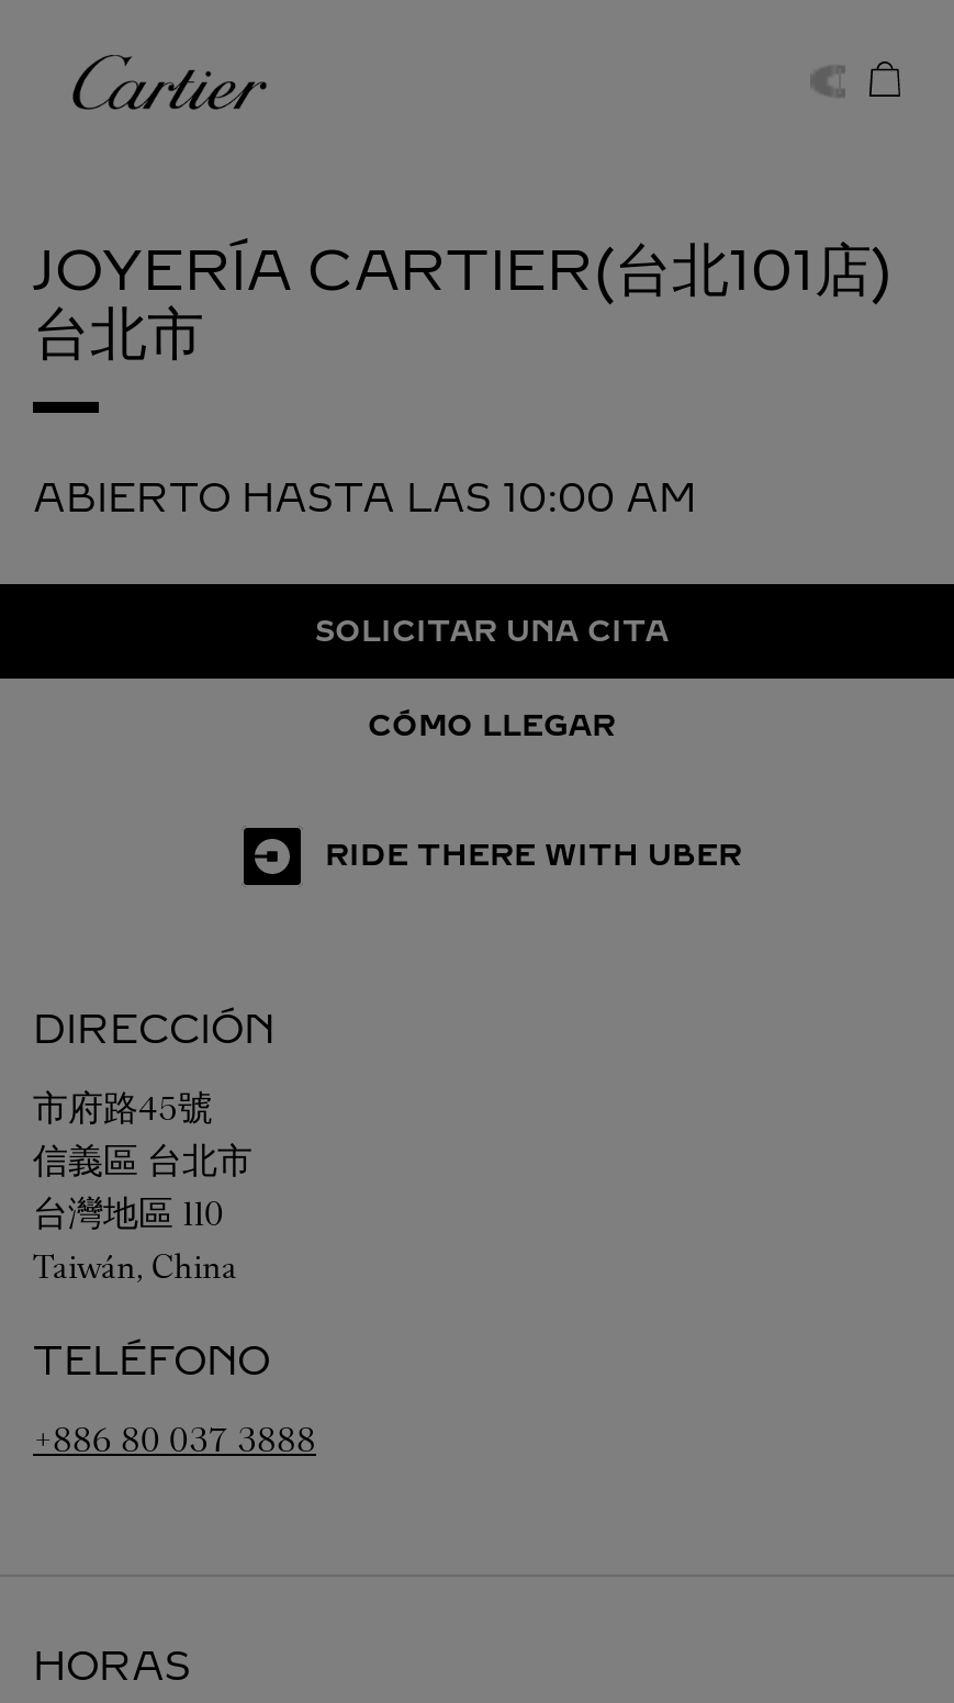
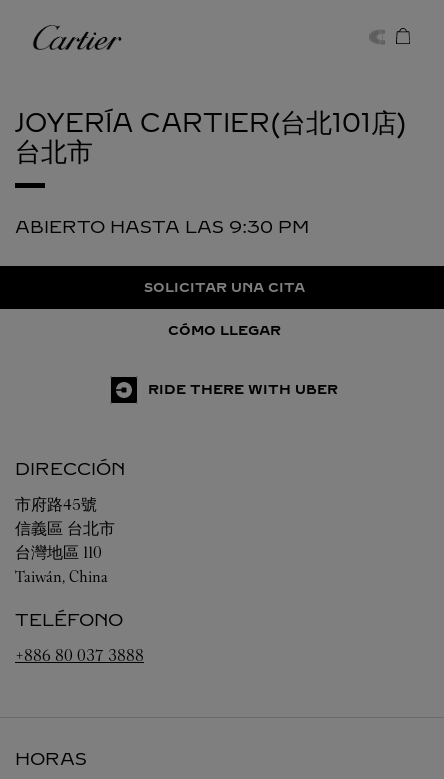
- ABIERTO HASTA LAS 10:00 AM
+ ABIERTO HASTA LAS 9:30 PM
